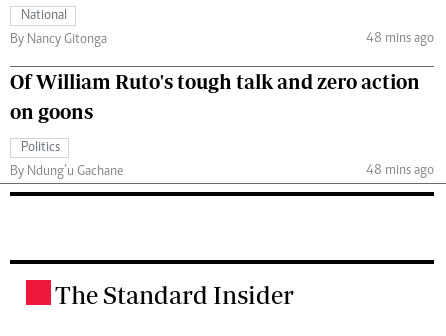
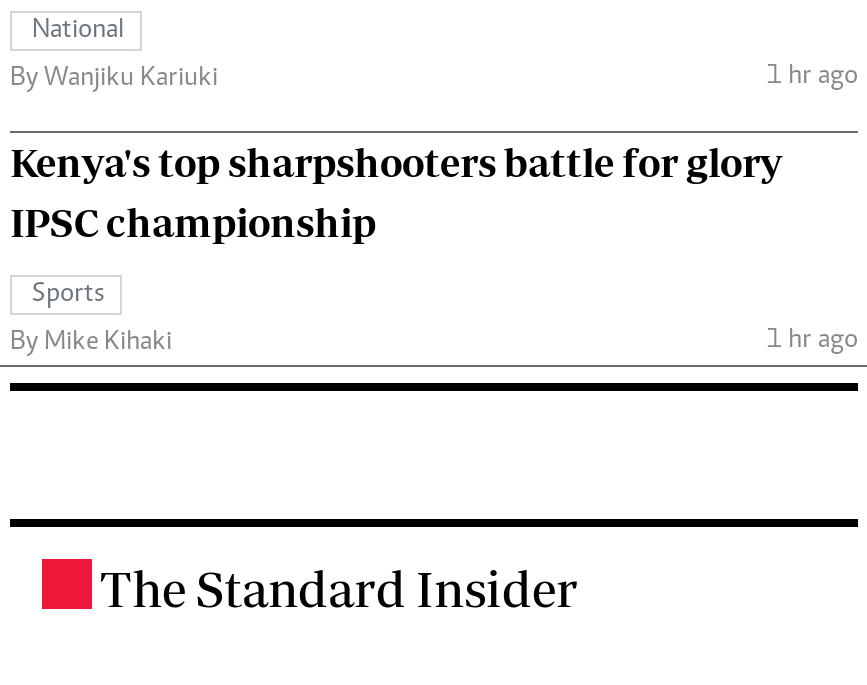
- By Nancy Gitonga
- 48 mins ago
+ By Wanjiku Kariuki
+ 1 hr ago

- Of William Ruto's tough talk and zero action
- on goons
+ Kenya's top sharpshooters battle for glory
+ IPSC championship

- Politics
+ Sports

- By Ndung’u Gachane
- 48 mins ago
+ By Mike Kihaki
+ 1 hr ago
